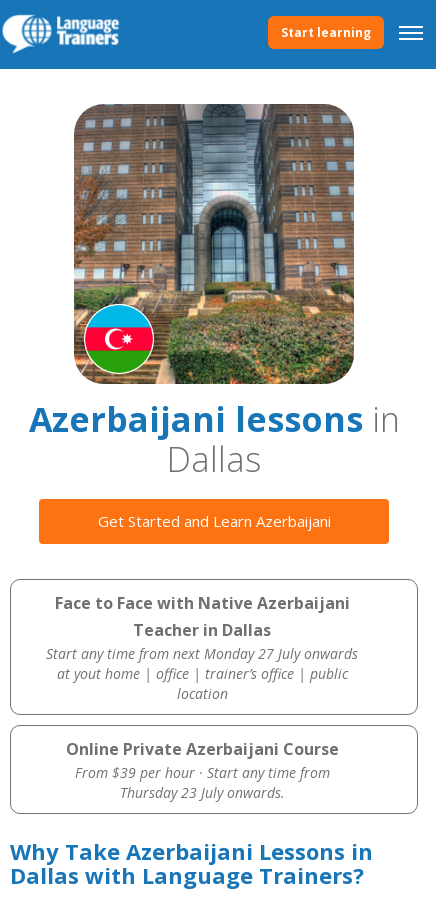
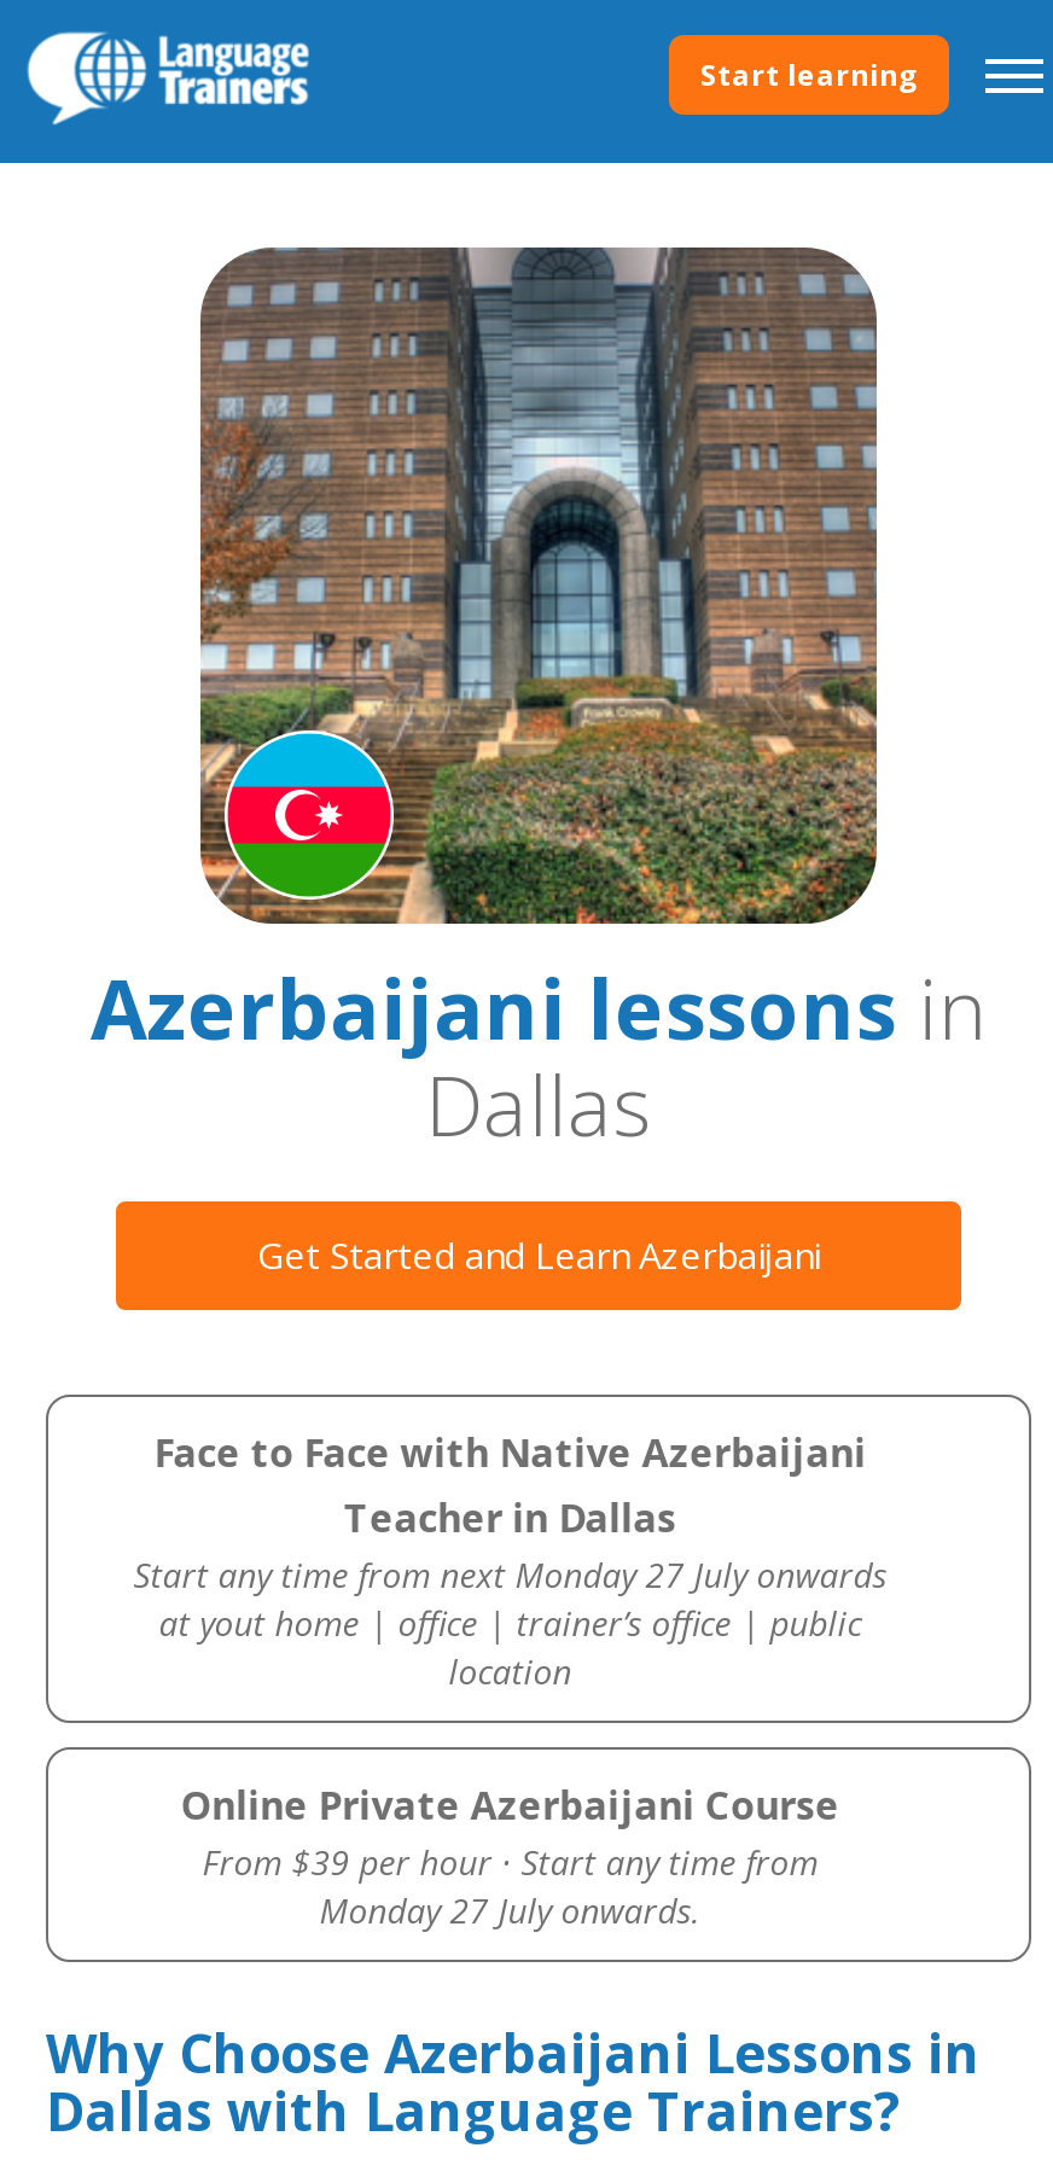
- Thursday 23 July onwards.
+ Monday 27 July onwards.

- Why Take Azerbaijani Lessons in
+ Why Choose Azerbaijani Lessons in
